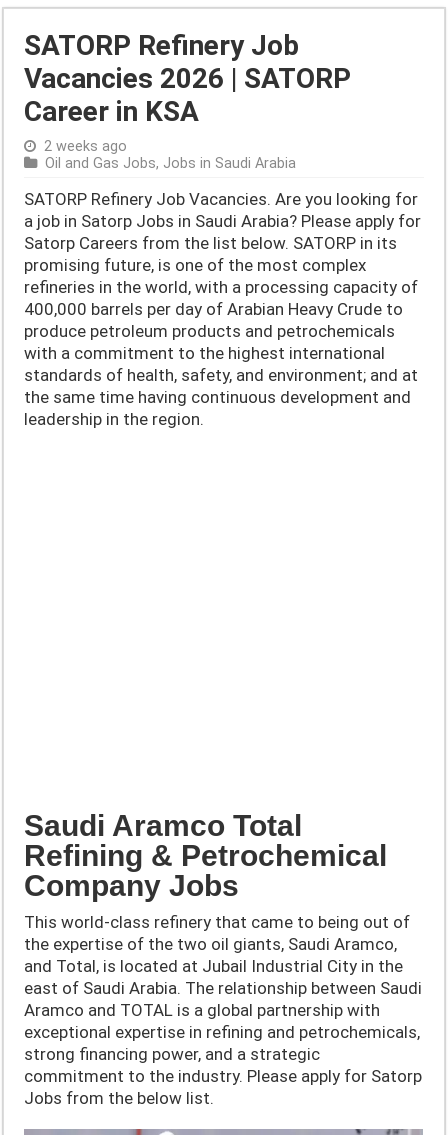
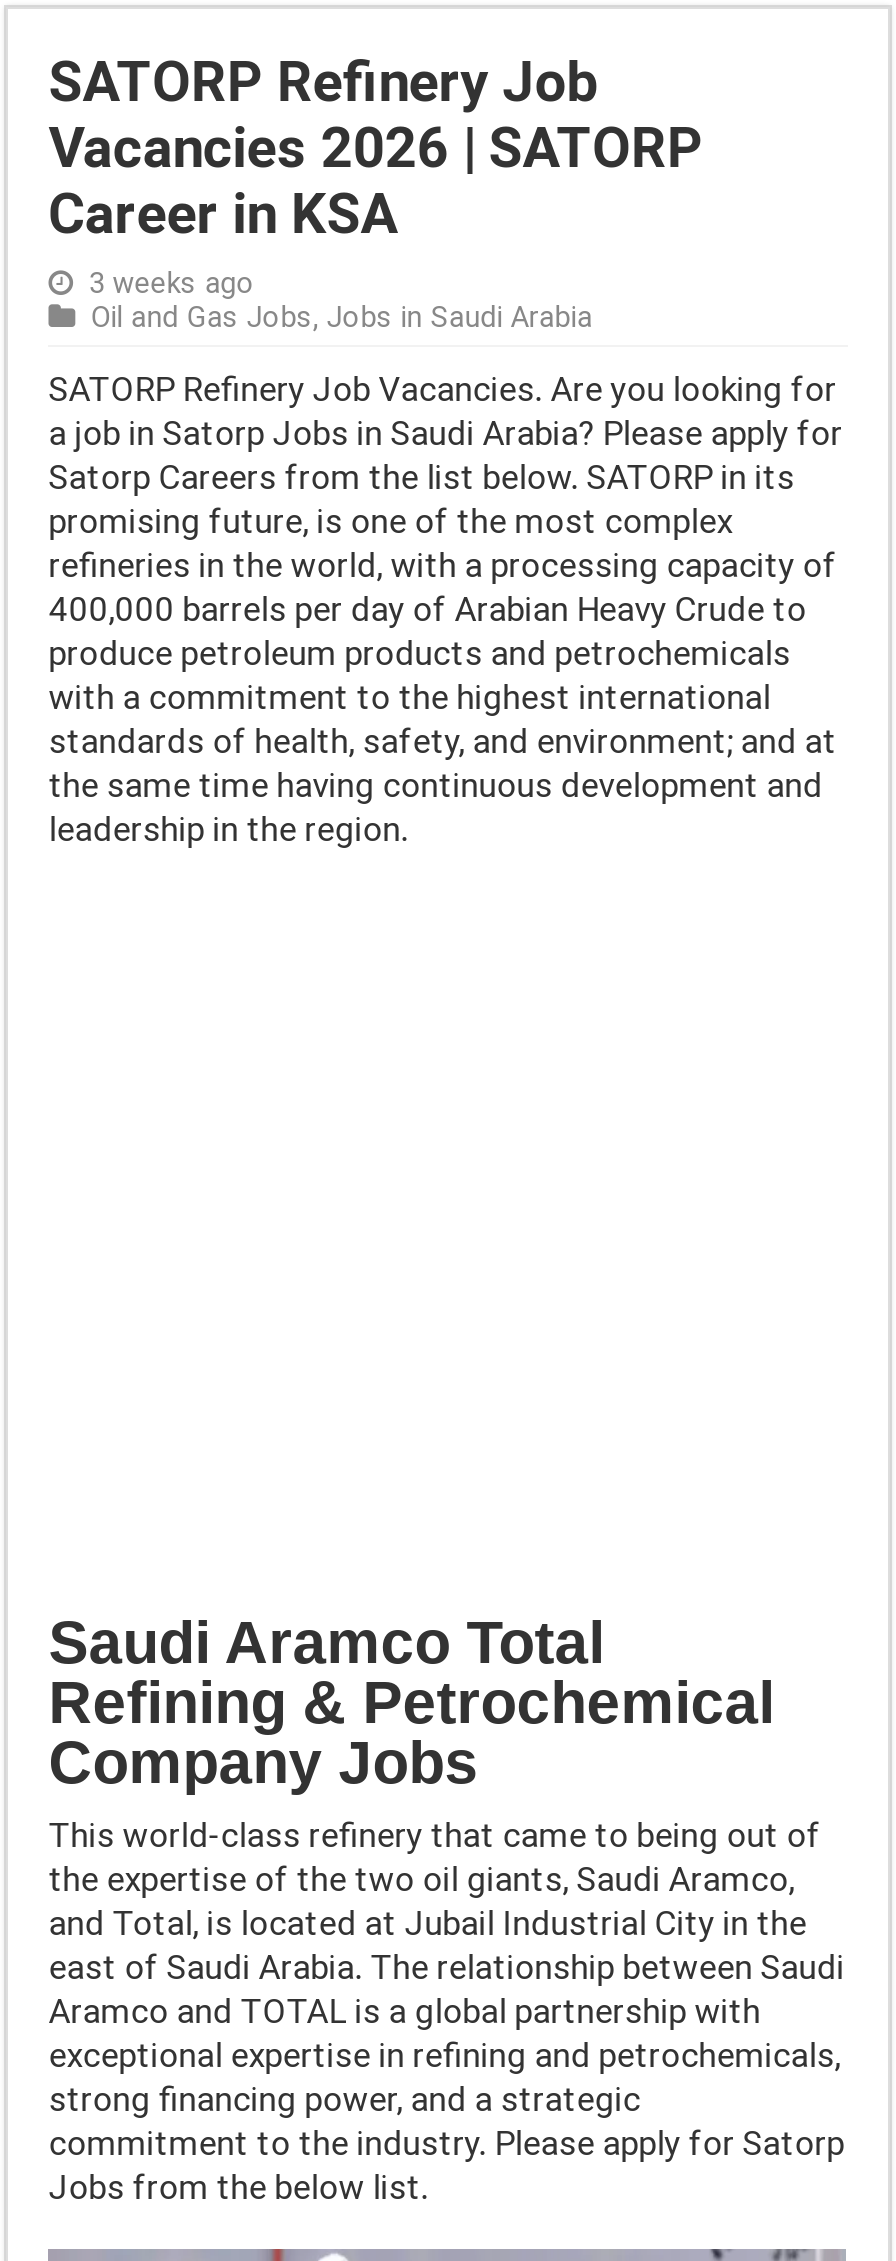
- 2 weeks ago
+ 3 weeks ago
